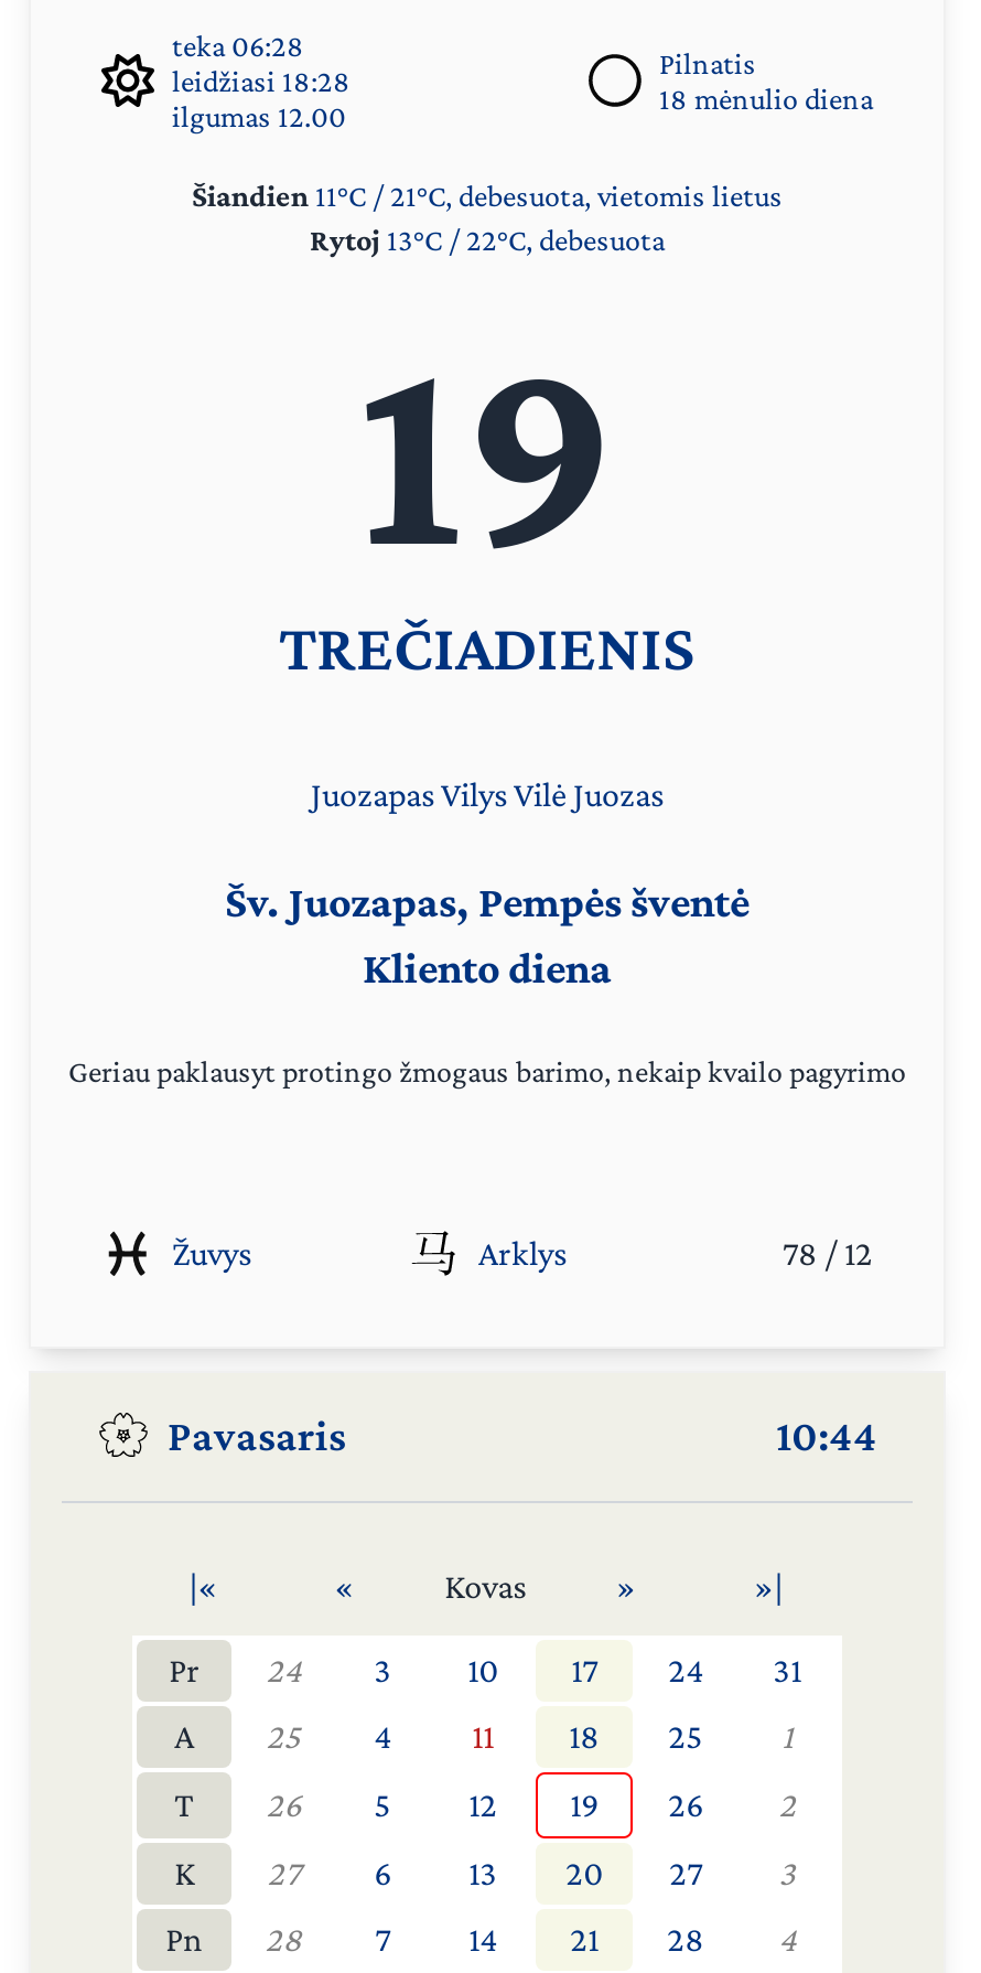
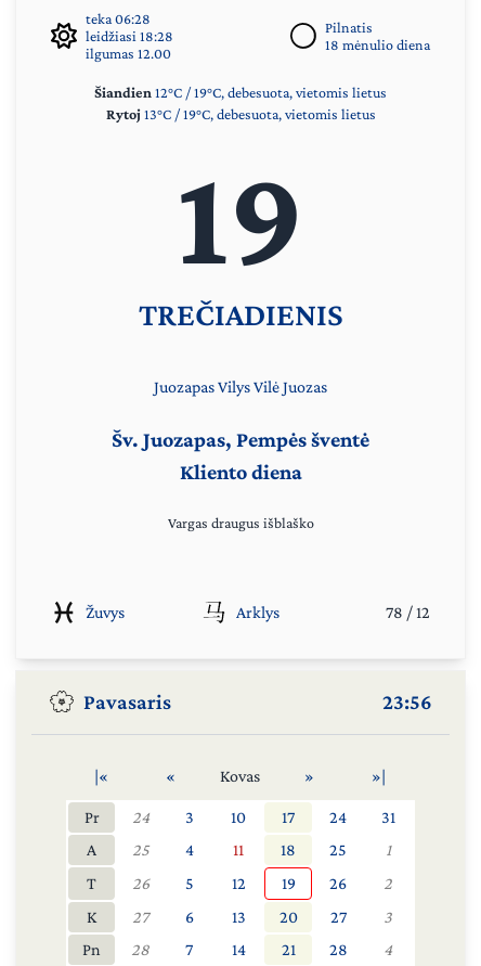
- Šiandien 11°C / 21°C, debesuota, vietomis lietus
- Rytoj 13°C / 22°C, debesuota
+ Šiandien 12°C / 19°C, debesuota, vietomis lietus
+ Rytoj 13°C / 19°C, debesuota, vietomis lietus

- Geriau paklausyt protingo žmogaus barimo, nekaip kvailo pagyrimo
+ Vargas draugus išblaško

- 10:44
+ 23:56
